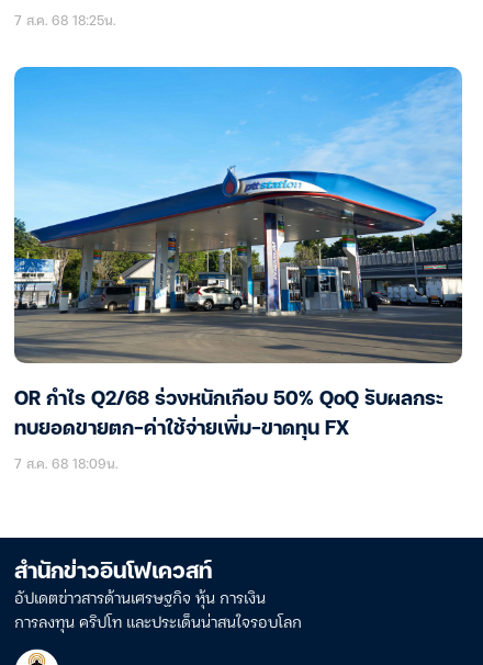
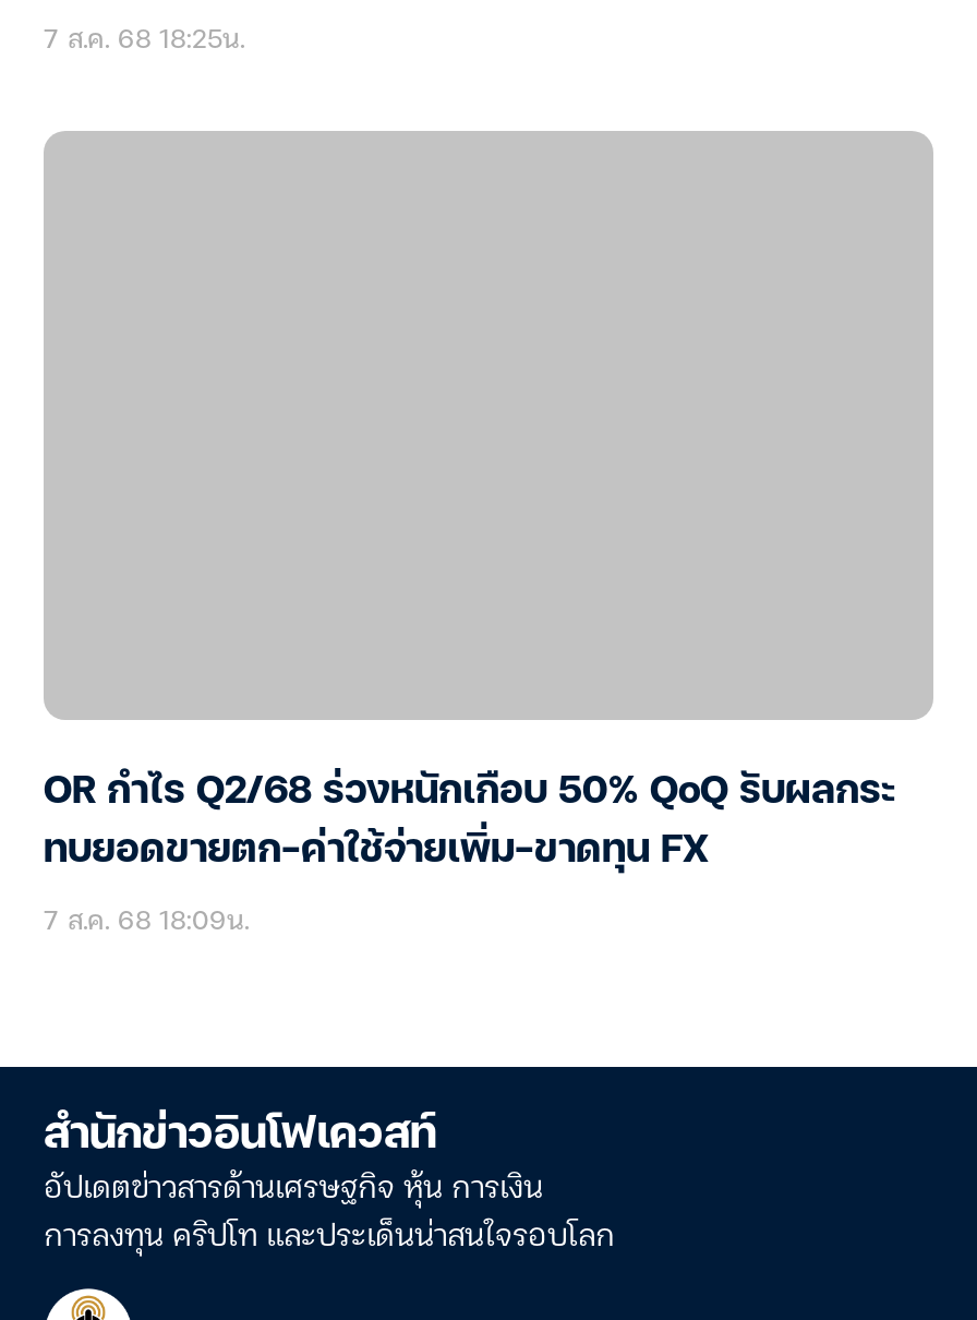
- [image]
